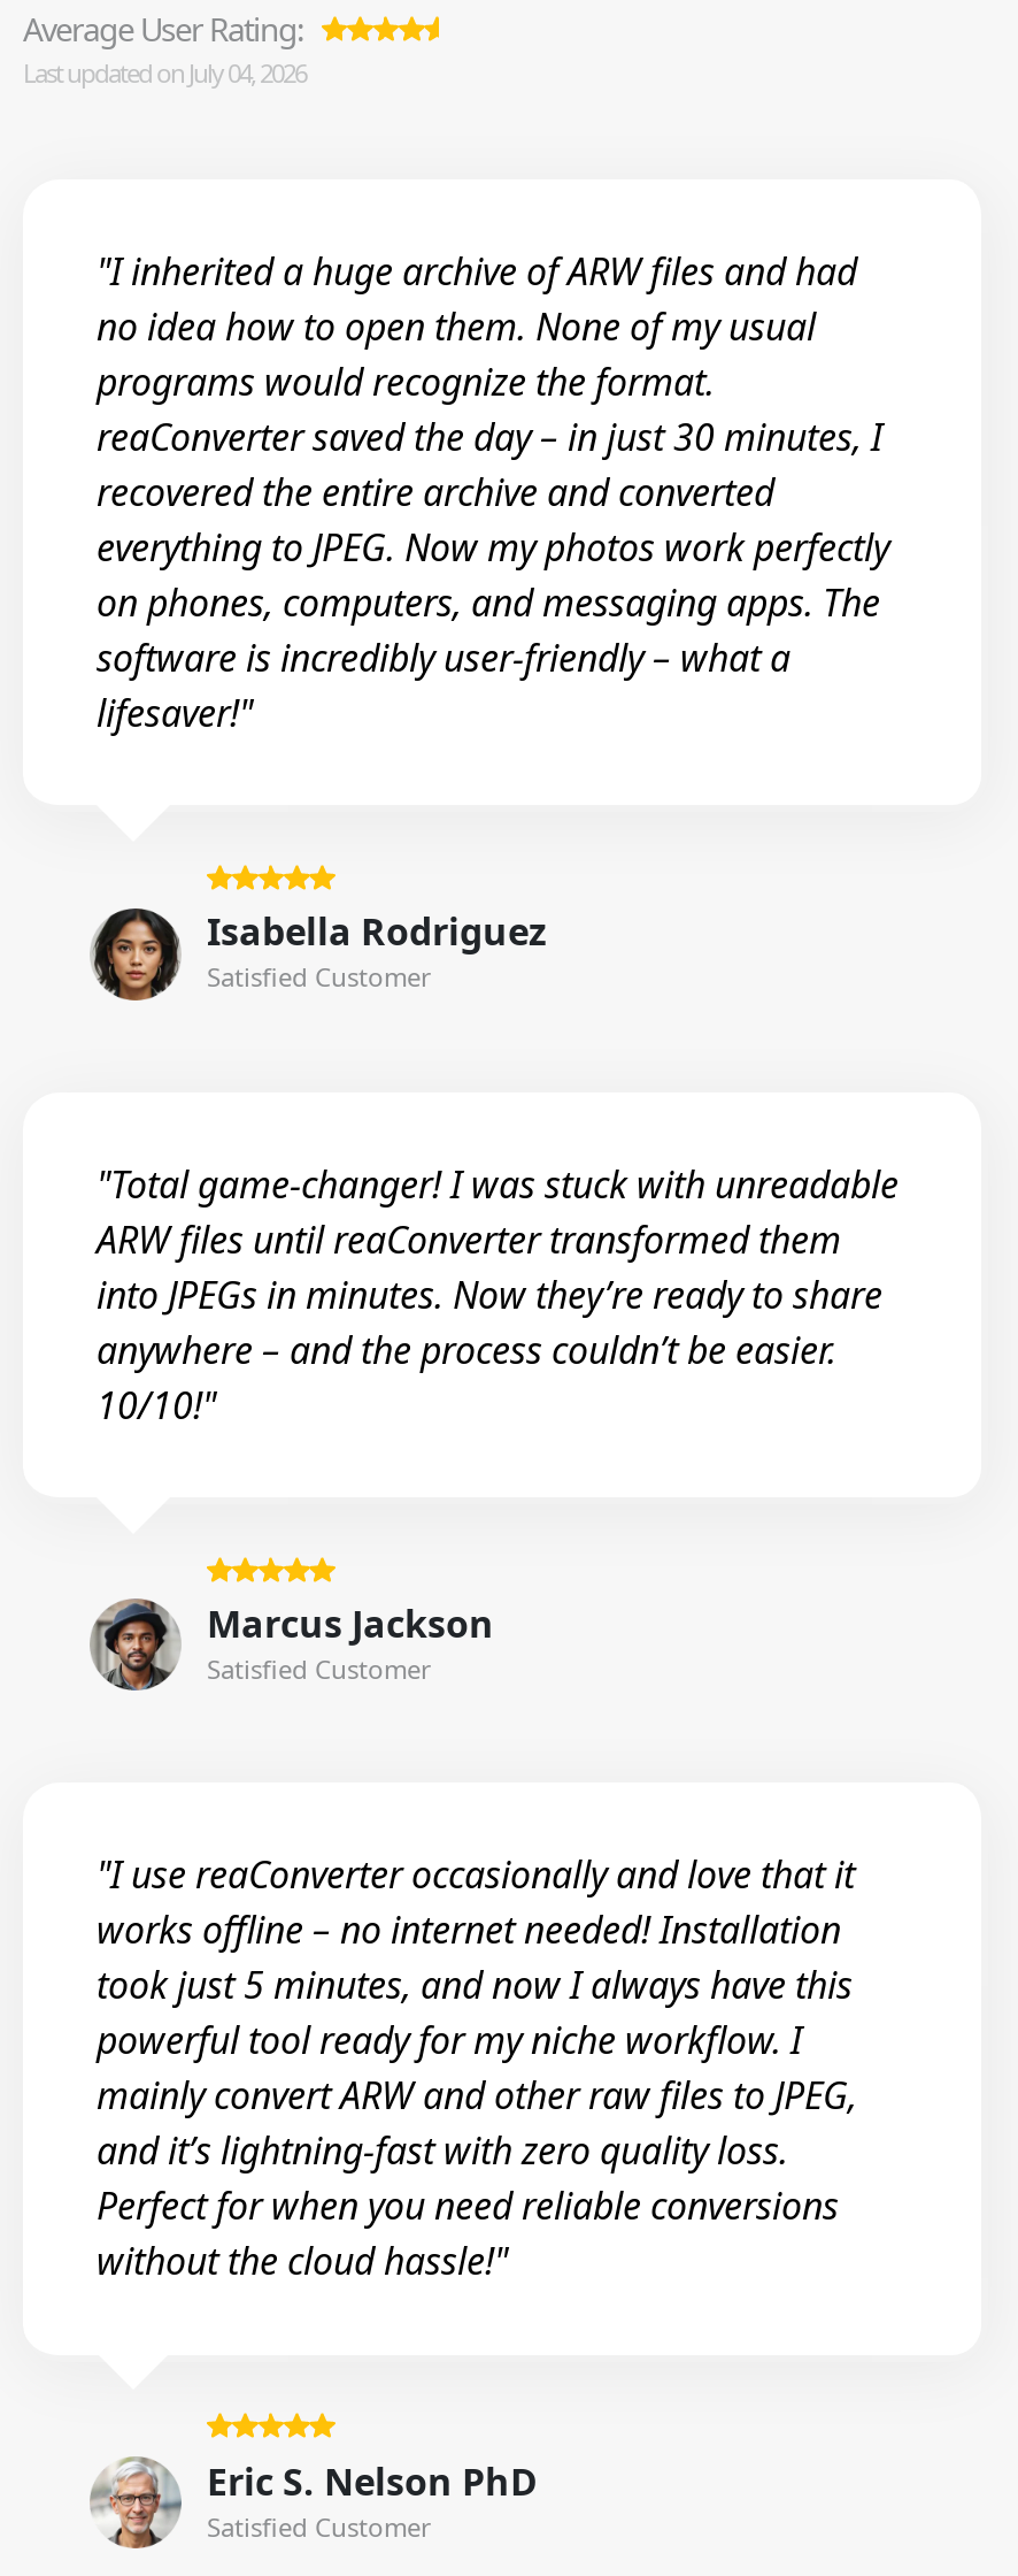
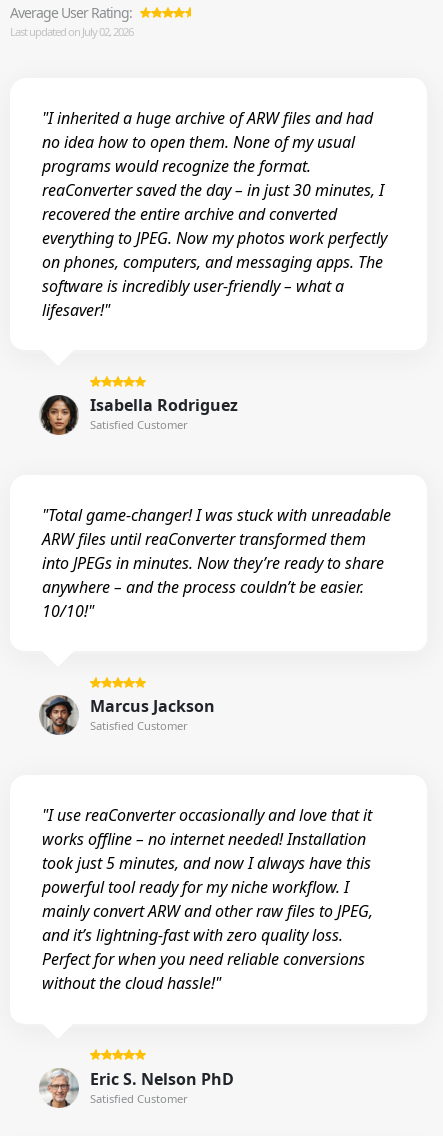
- Last updated on July 04, 2026
+ Last updated on July 02, 2026
